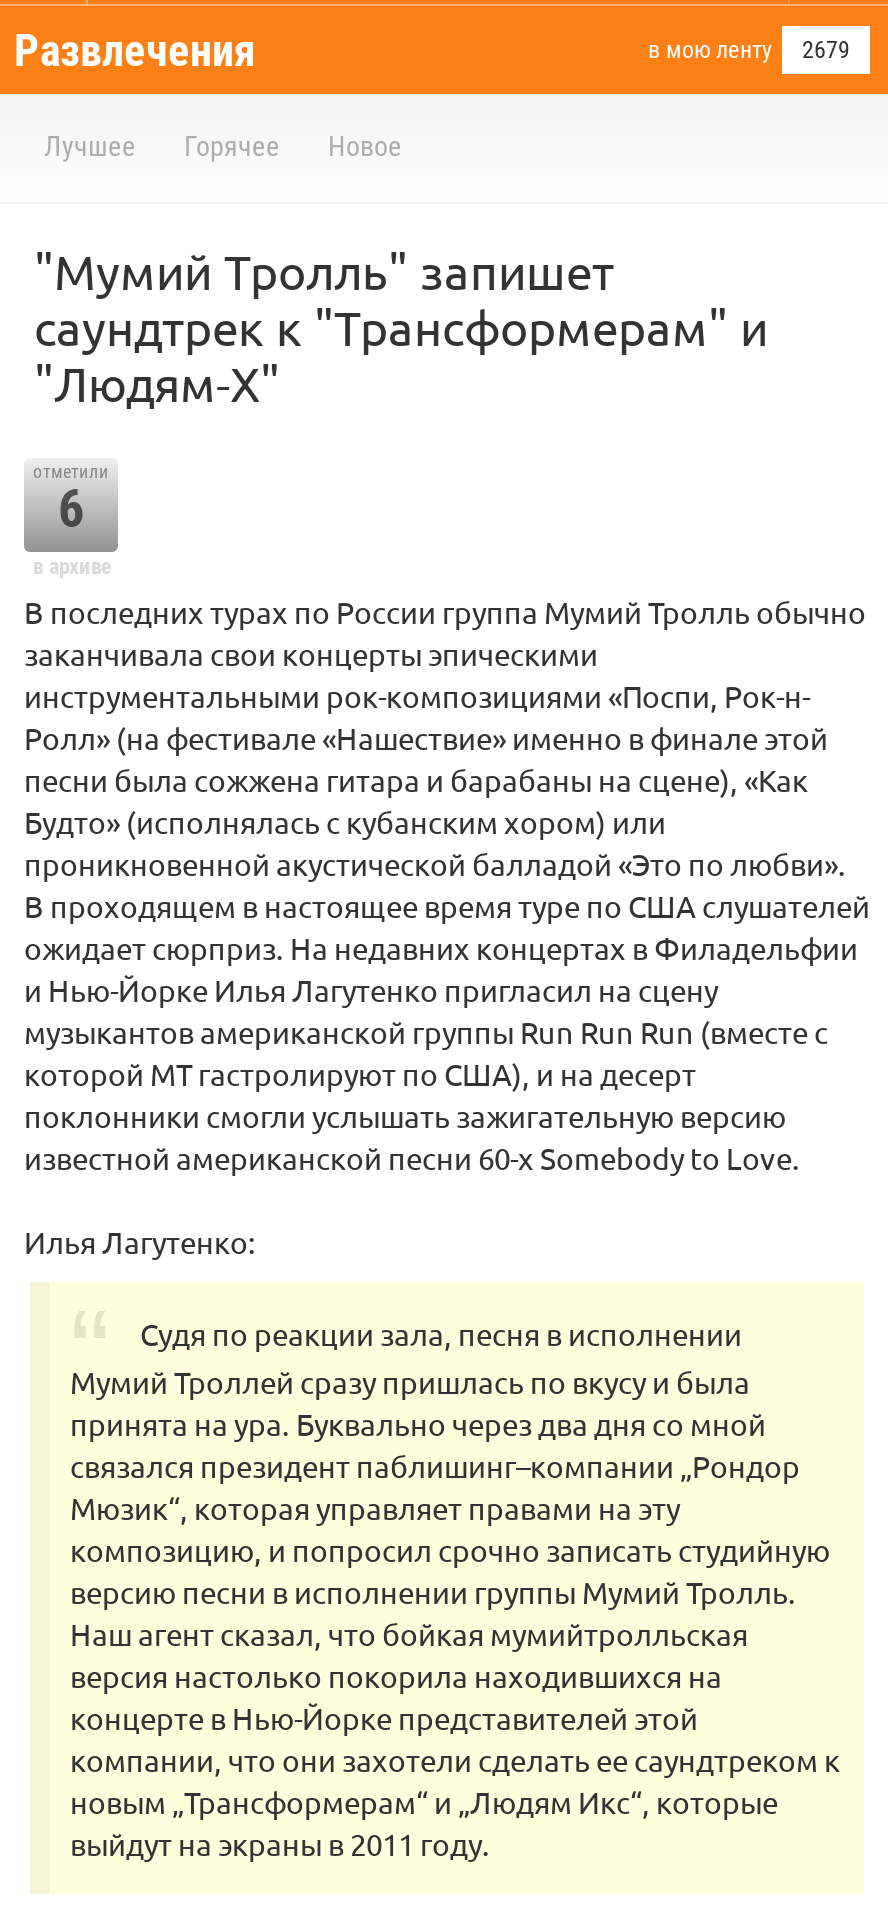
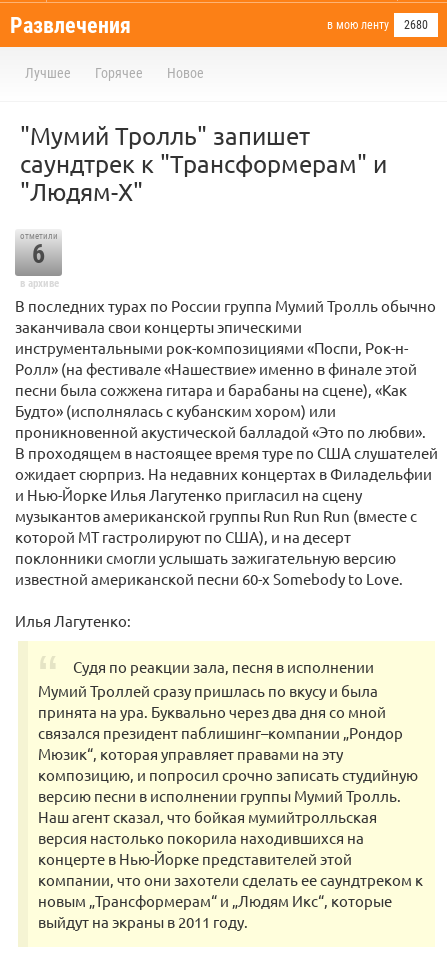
- в мою ленту 2679
+ в мою ленту 2680
